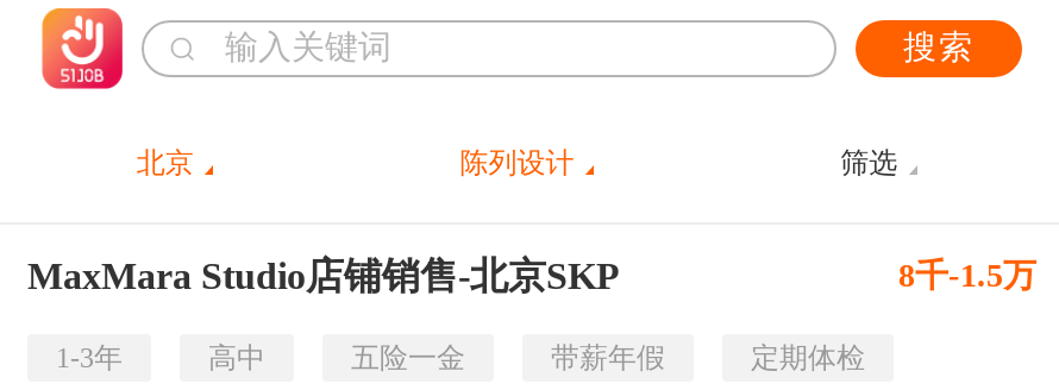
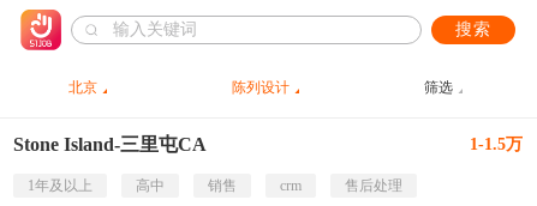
- MaxMara Studio店铺销售-北京SKP
- 8千-1.5万
+ Stone Island-三里屯CA
+ 1-1.5万

- 1-3年
+ 1年及以上

- 五险一金
- 带薪年假
- 定期体检
+ 销售
+ crm
+ 售后处理
